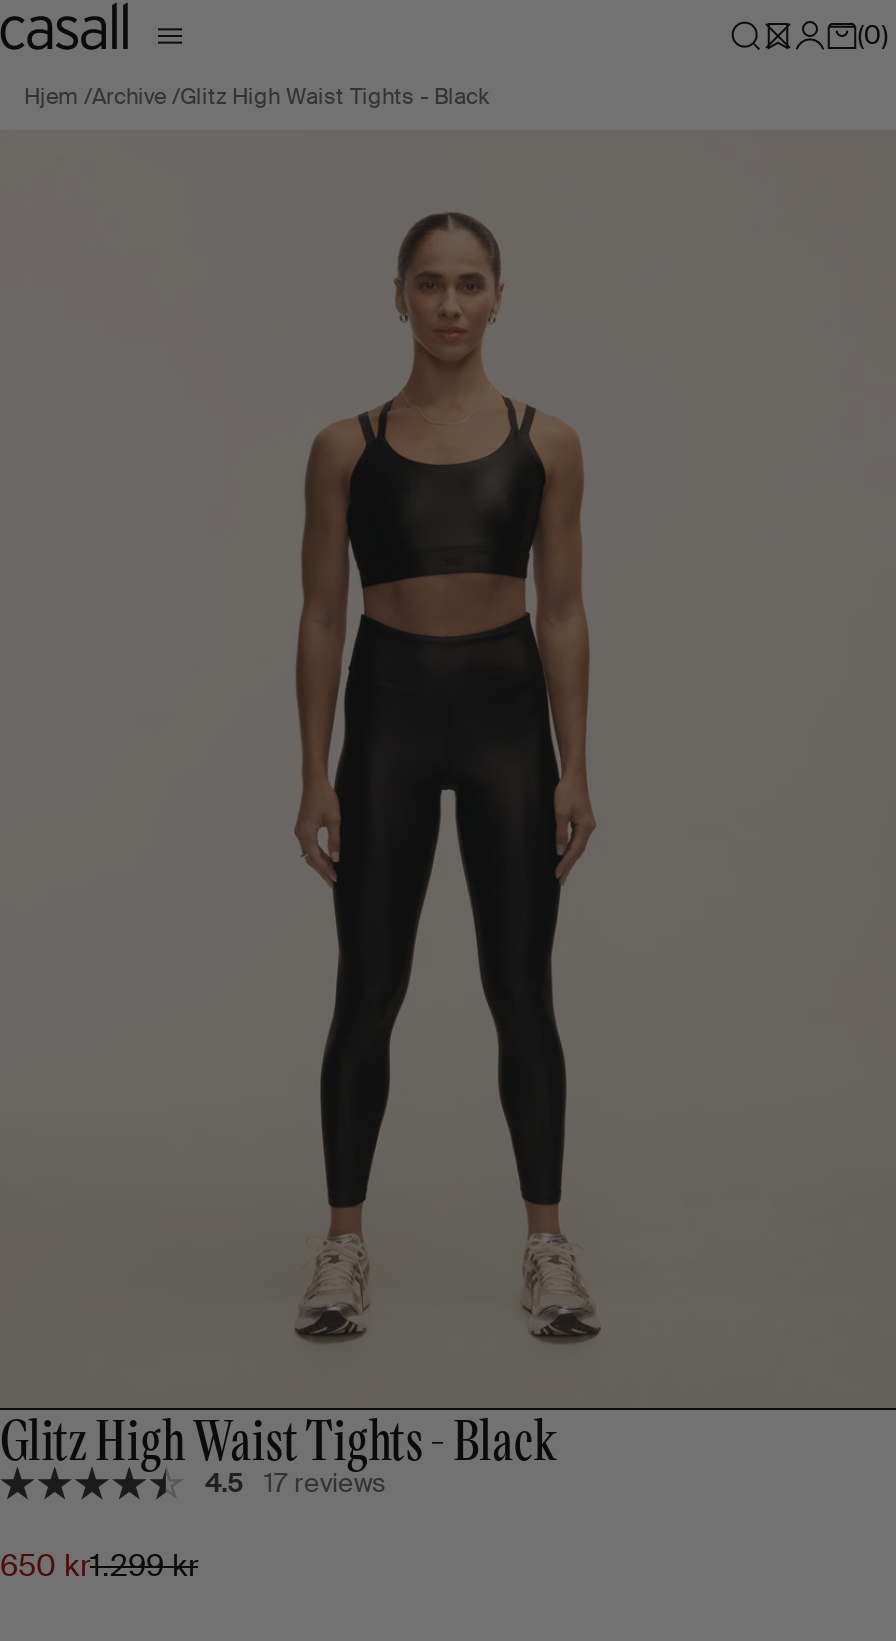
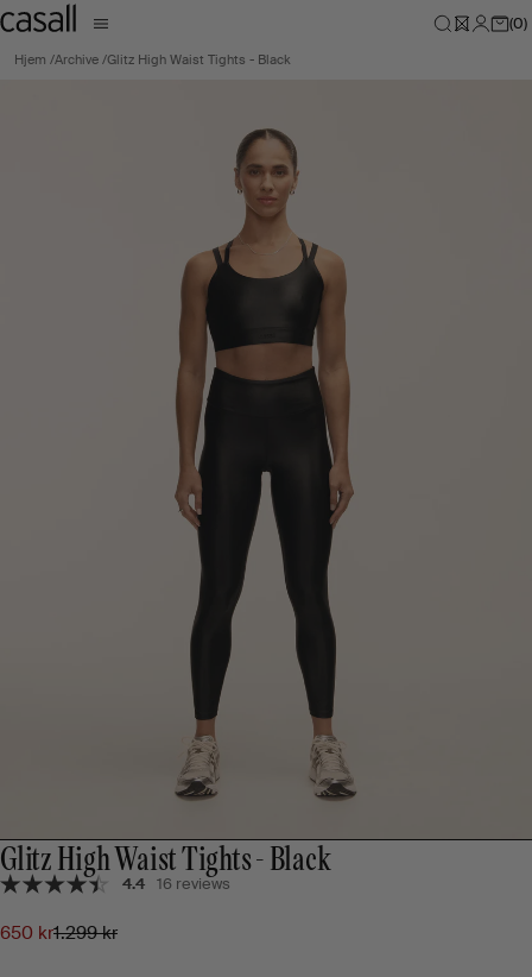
- 4.5
+ 4.4

- 17 reviews
+ 16 reviews
